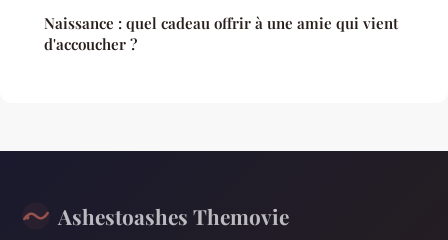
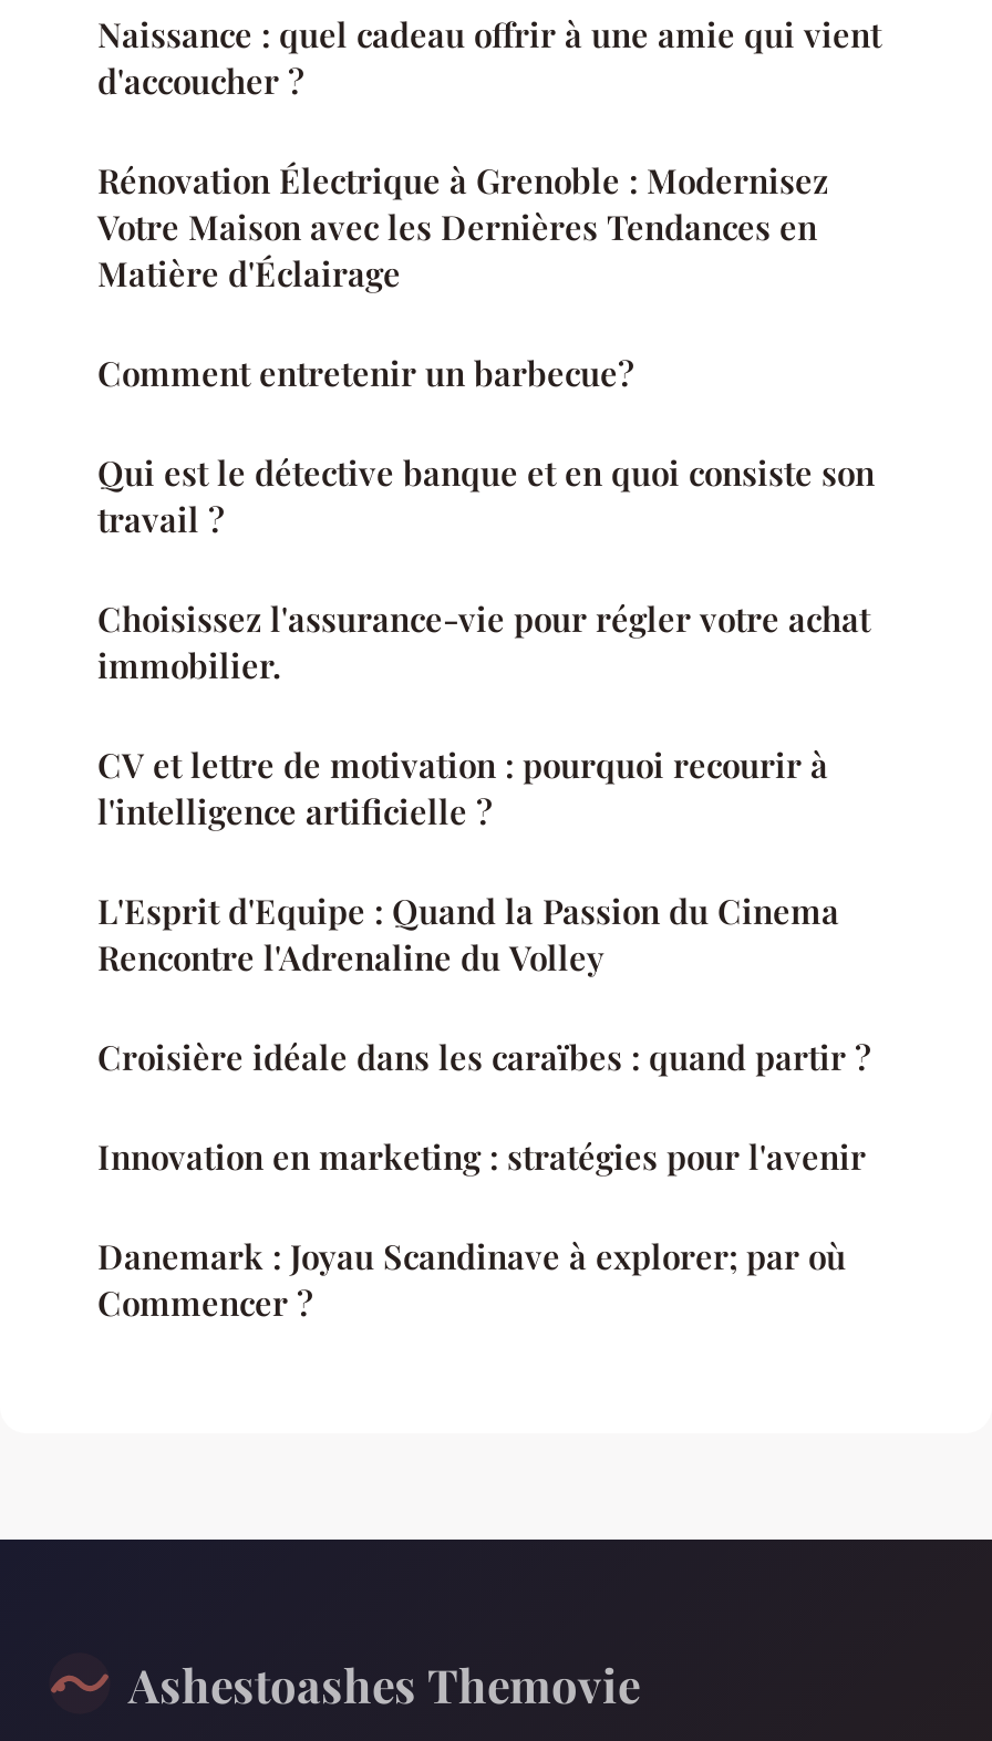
+ Rénovation Électrique à Grenoble : Modernisez
+ Votre Maison avec les Dernières Tendances en
+ Matière d'Éclairage
+ Comment entretenir un barbecue?
+ Qui est le détective banque et en quoi consiste son
+ travail ?
+ Choisissez l'assurance-vie pour régler votre achat
+ immobilier.
+ CV et lettre de motivation : pourquoi recourir à
+ l'intelligence artificielle ?
+ L'Esprit d'Equipe : Quand la Passion du Cinema
+ Rencontre l'Adrenaline du Volley
+ Croisière idéale dans les caraïbes : quand partir ?
+ Innovation en marketing : stratégies pour l'avenir
+ Danemark : Joyau Scandinave à explorer; par où
+ Commencer ?
